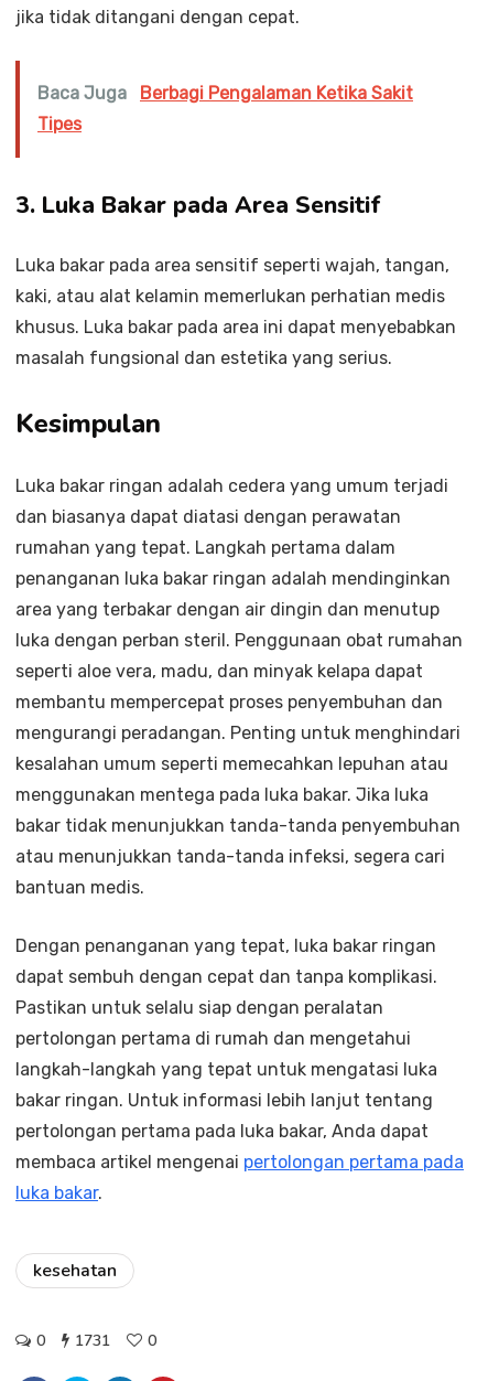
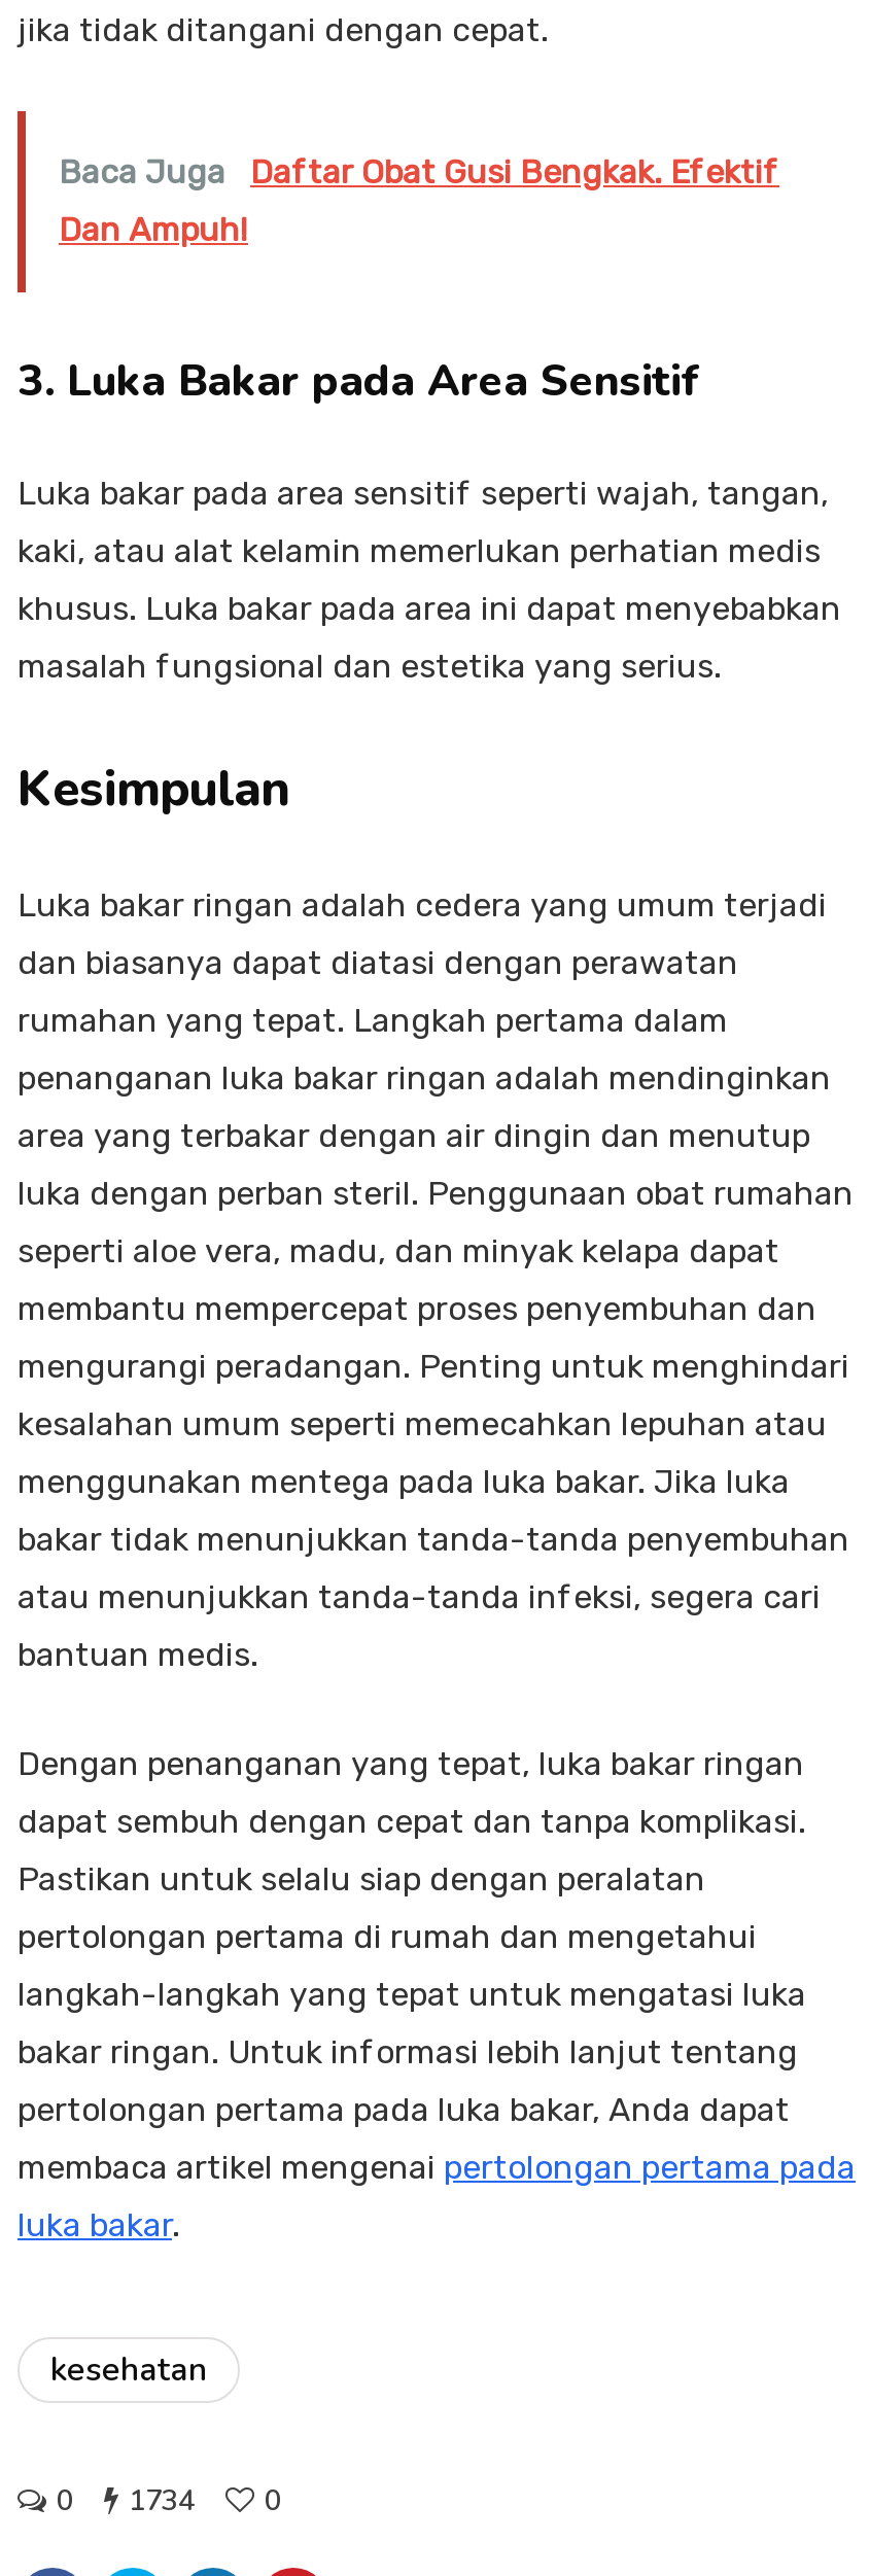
- Baca Juga Berbagi Pengalaman Ketika Sakit
+ Baca Juga Daftar Obat Gusi Bengkak. Efektif

- Tipes
+ Dan Ampuh!

- 0 1731 0
+ 0 1734 0
